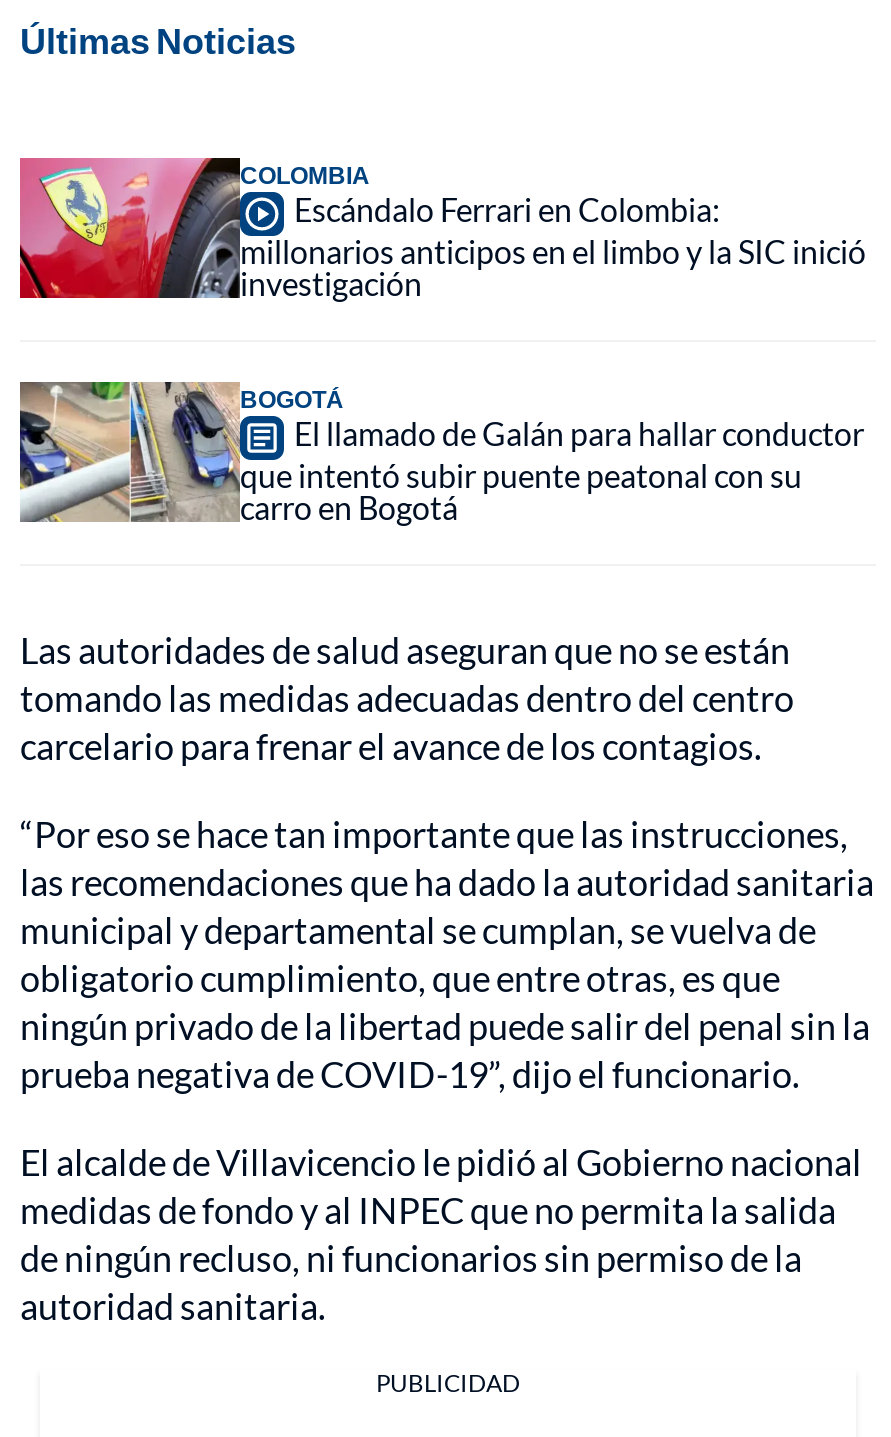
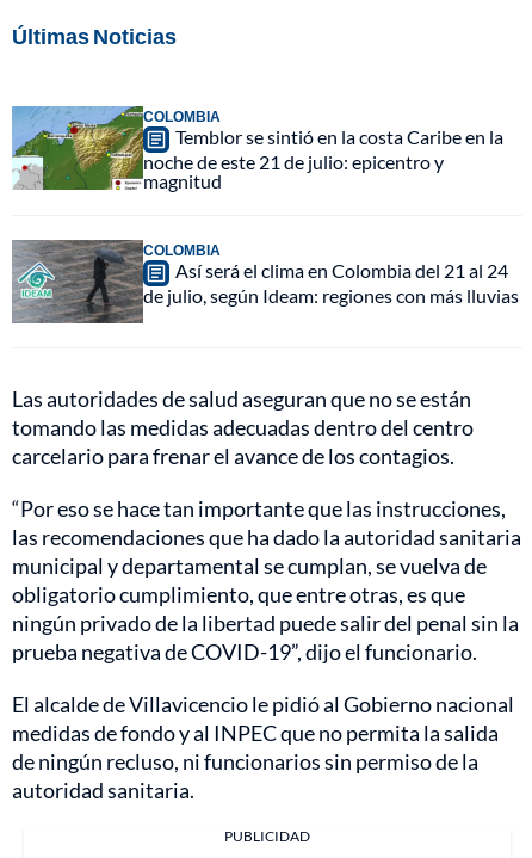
- [image]
- Escándalo Ferrari en Colombia:
- millonarios anticipos en el limbo y la SIC inició
- investigación
+ [image]
+ Temblor se sintió en la costa Caribe en la
+ noche de este 21 de julio: epicentro y
+ magnitud

- [image]
- BOGOTÁ
- El llamado de Galán para hallar conductor
- que intentó subir puente peatonal con su
- carro en Bogotá
+ [image]
+ COLOMBIA
+ Así será el clima en Colombia del 21 al 24
+ de julio, según Ideam: regiones con más lluvias
